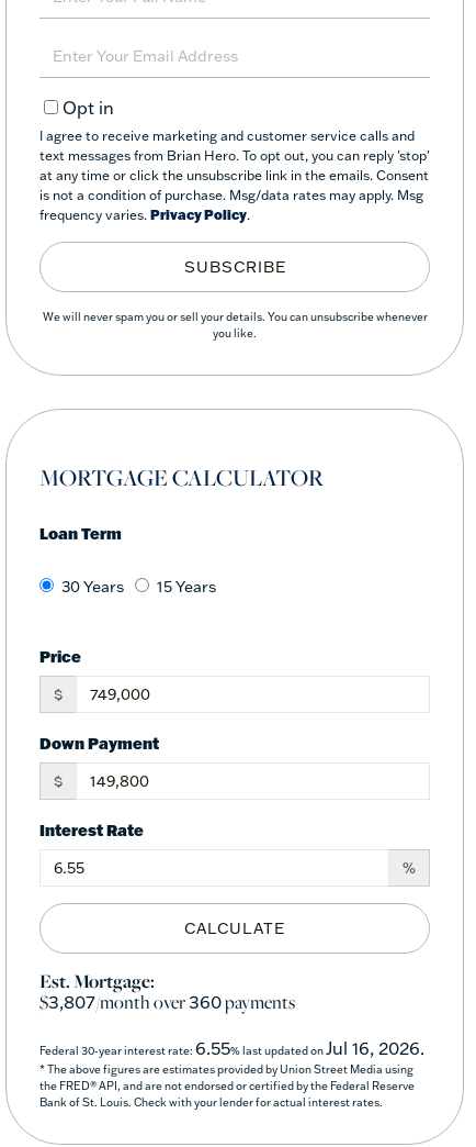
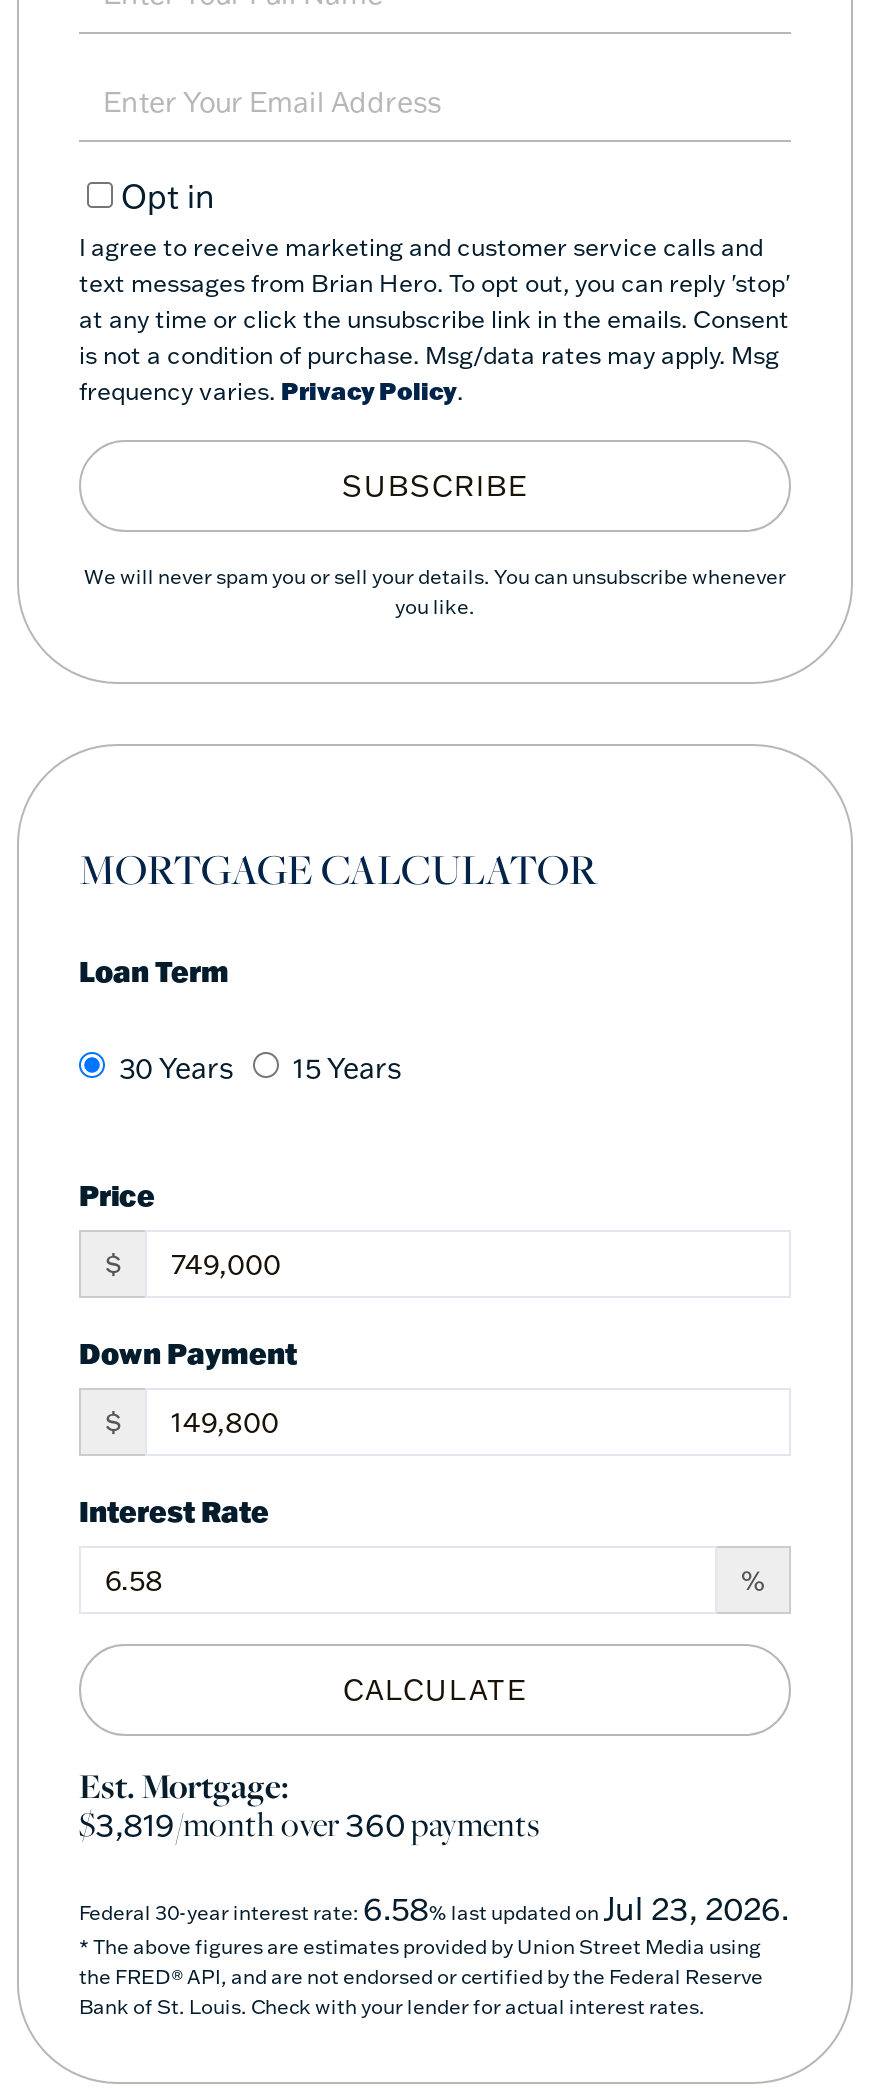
- $3,807/month over360payments
+ $3,819/month over360payments

- Federal 30-year interest rate: 6.55% last updated on Jul 16, 2026.
+ Federal 30-year interest rate: 6.58% last updated on Jul 23, 2026.
